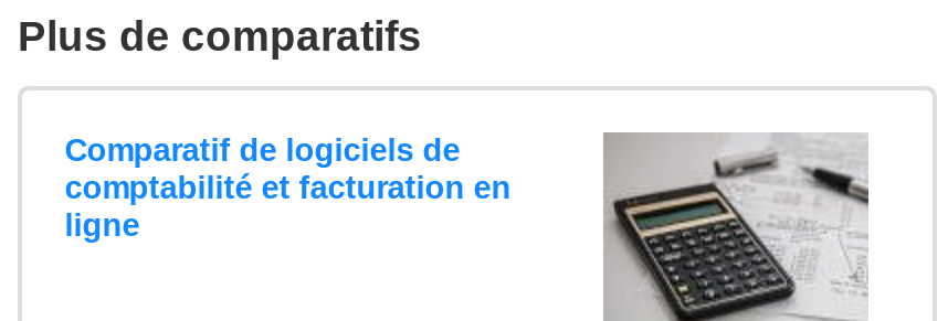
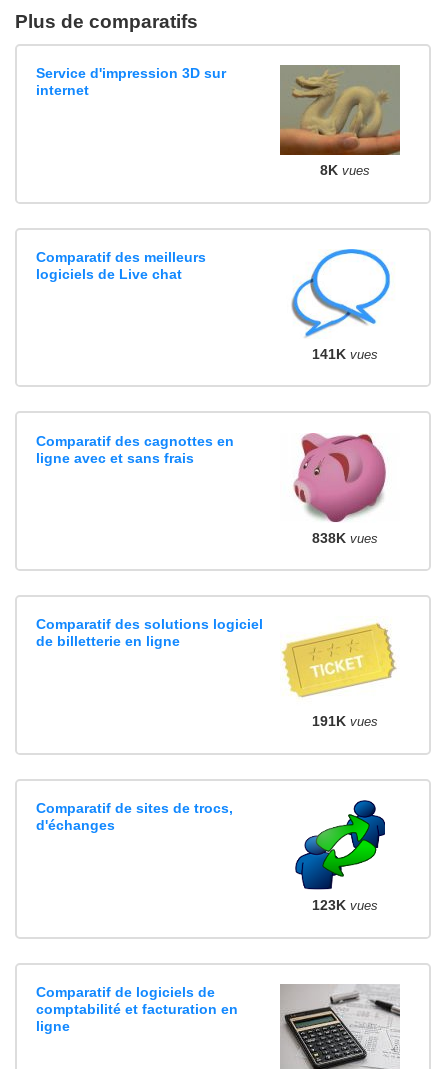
+ Service d'impression 3D sur
+ internet

+ Comparatif des meilleurs
+ logiciels de Live chat

+ Comparatif des cagnottes en
+ ligne avec et sans frais

+ Comparatif des solutions logiciel
+ de billetterie en ligne

+ Comparatif de sites de trocs,
+ d'échanges

+ [image]
+ 8K vues

+ [image]
+ 191K vues

+ [image]
+ 141K vues

+ [image]
+ 838K vues

+ [image]
+ 123K vues
